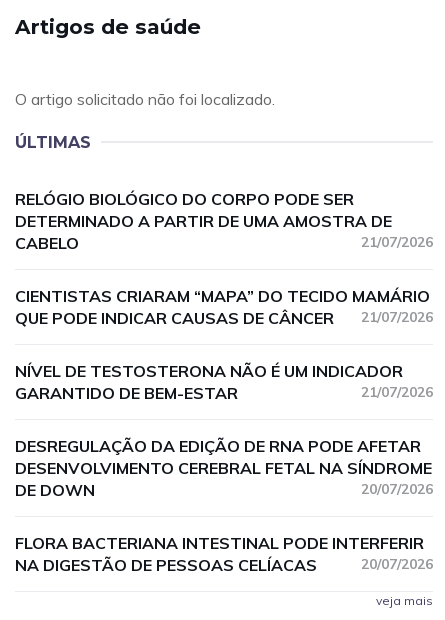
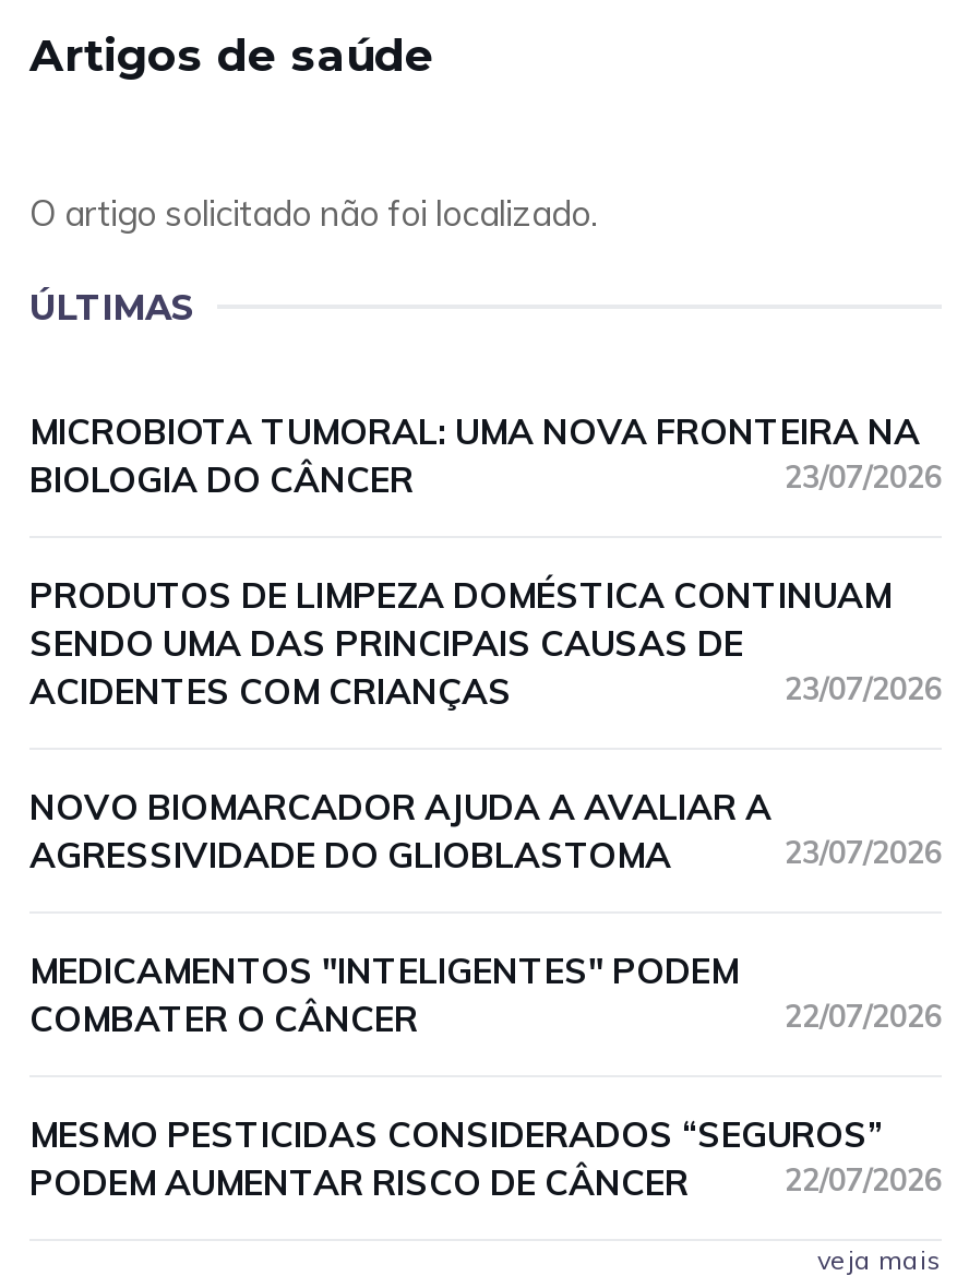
- RELÓGIO BIOLÓGICO DO CORPO PODE SER
- DETERMINADO A PARTIR DE UMA AMOSTRA DE
- CABELO
- 21/07/2026
+ MICROBIOTA TUMORAL: UMA NOVA FRONTEIRA NA
+ BIOLOGIA DO CÂNCER
+ 23/07/2026

- CIENTISTAS CRIARAM “MAPA” DO TECIDO MAMÁRIO
- QUE PODE INDICAR CAUSAS DE CÂNCER
- 21/07/2026
+ PRODUTOS DE LIMPEZA DOMÉSTICA CONTINUAM
+ SENDO UMA DAS PRINCIPAIS CAUSAS DE
+ ACIDENTES COM CRIANÇAS
+ 23/07/2026

- NÍVEL DE TESTOSTERONA NÃO É UM INDICADOR
- GARANTIDO DE BEM-ESTAR
- 21/07/2026
+ NOVO BIOMARCADOR AJUDA A AVALIAR A
+ AGRESSIVIDADE DO GLIOBLASTOMA
+ 23/07/2026

- DESREGULAÇÃO DA EDIÇÃO DE RNA PODE AFETAR
- DESENVOLVIMENTO CEREBRAL FETAL NA SÍNDROME
- DE DOWN
- 20/07/2026
+ MEDICAMENTOS "INTELIGENTES" PODEM
+ COMBATER O CÂNCER
+ 22/07/2026

- FLORA BACTERIANA INTESTINAL PODE INTERFERIR
- NA DIGESTÃO DE PESSOAS CELÍACAS
- 20/07/2026
+ MESMO PESTICIDAS CONSIDERADOS “SEGUROS”
+ PODEM AUMENTAR RISCO DE CÂNCER
+ 22/07/2026
